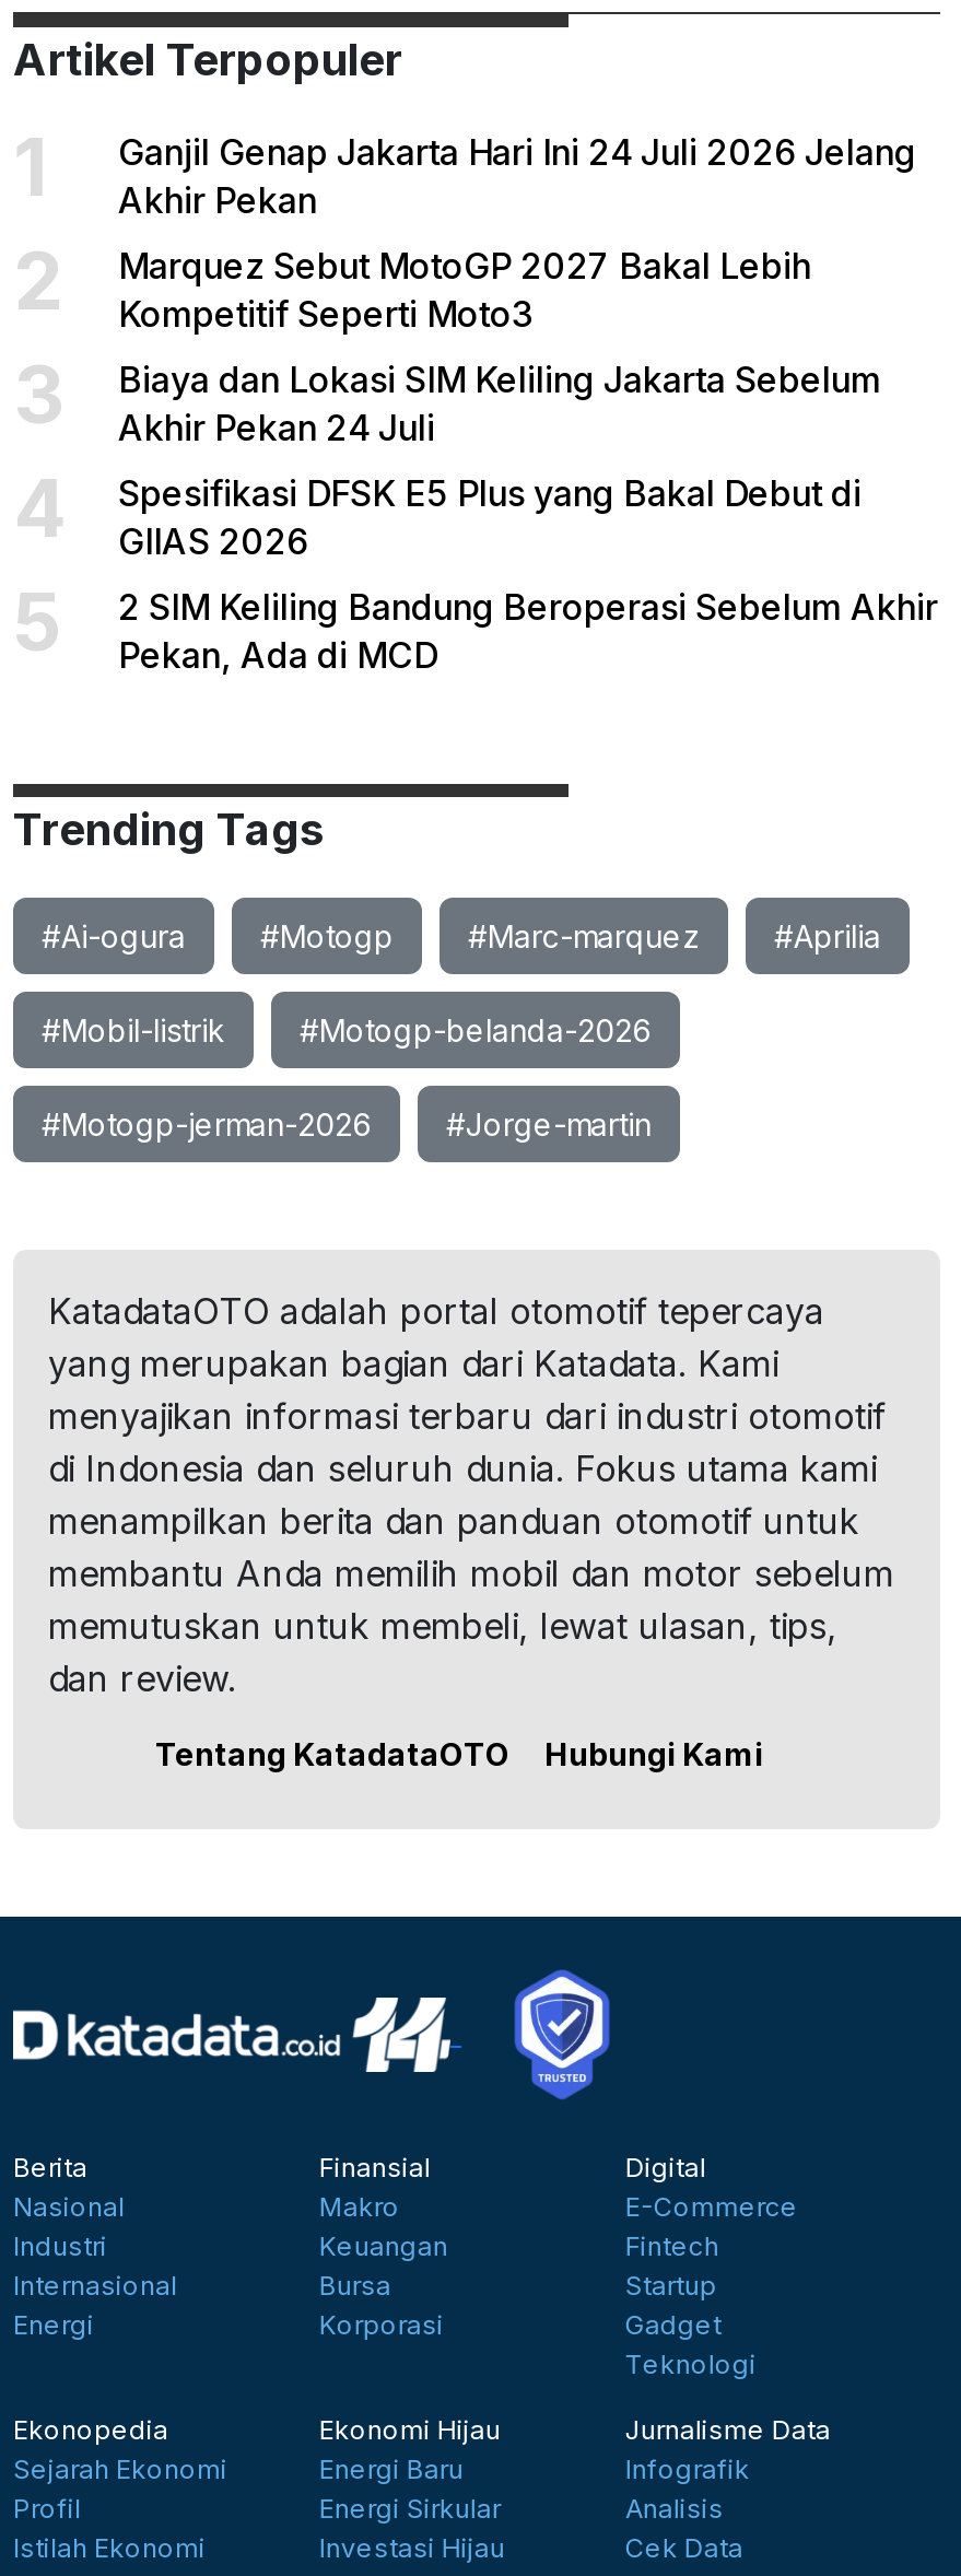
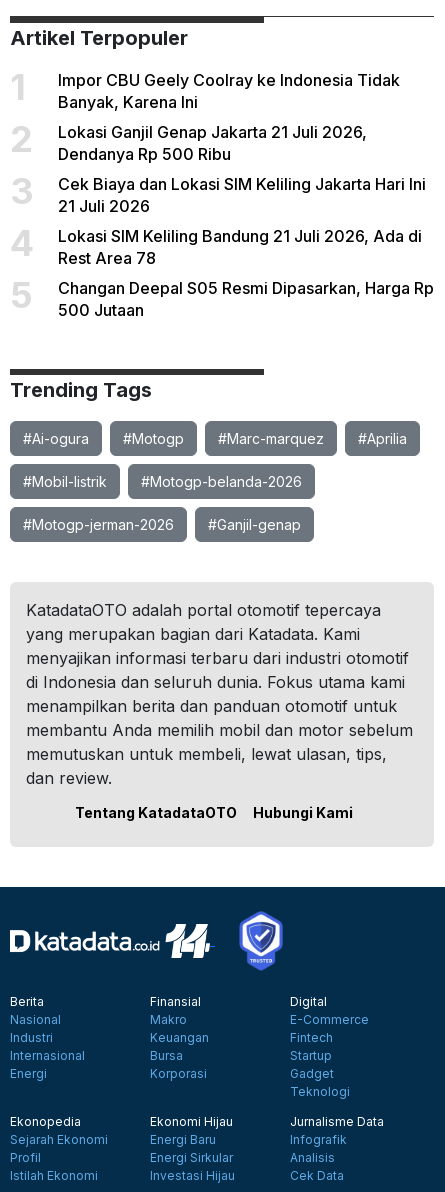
- Ganjil Genap Jakarta Hari Ini 24 Juli 2026 Jelang
- Akhir Pekan
+ Impor CBU Geely Coolray ke Indonesia Tidak
+ Banyak, Karena Ini

- Marquez Sebut MotoGP 2027 Bakal Lebih
- Kompetitif Seperti Moto3
+ Lokasi Ganjil Genap Jakarta 21 Juli 2026,
+ Dendanya Rp 500 Ribu

- Biaya dan Lokasi SIM Keliling Jakarta Sebelum
- Akhir Pekan 24 Juli
+ Cek Biaya dan Lokasi SIM Keliling Jakarta Hari Ini
+ 21 Juli 2026

- Spesifikasi DFSK E5 Plus yang Bakal Debut di
- GIIAS 2026
+ Lokasi SIM Keliling Bandung 21 Juli 2026, Ada di
+ Rest Area 78

- 2 SIM Keliling Bandung Beroperasi Sebelum Akhir
- Pekan, Ada di MCD
+ Changan Deepal S05 Resmi Dipasarkan, Harga Rp
+ 500 Jutaan

- #Jorge-martin
+ #Ganjil-genap
